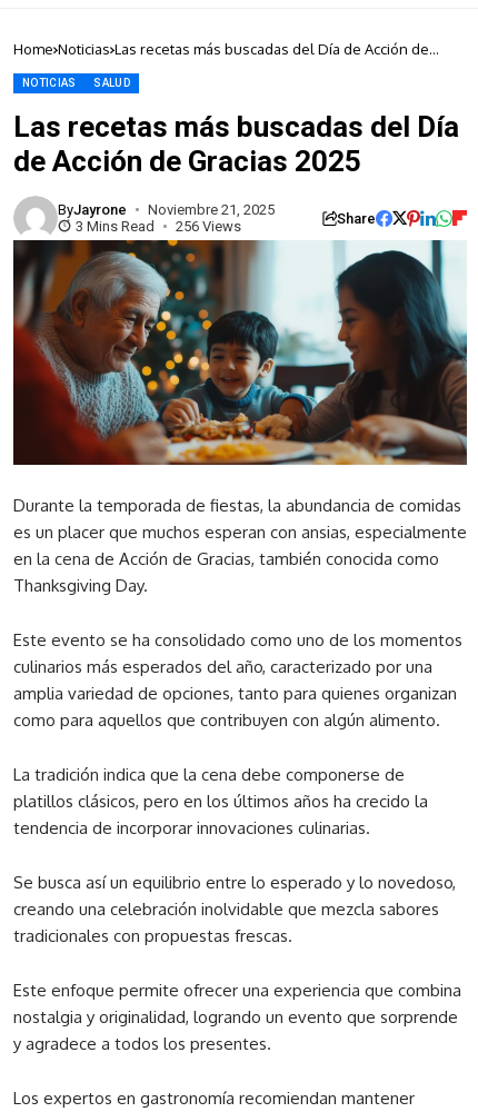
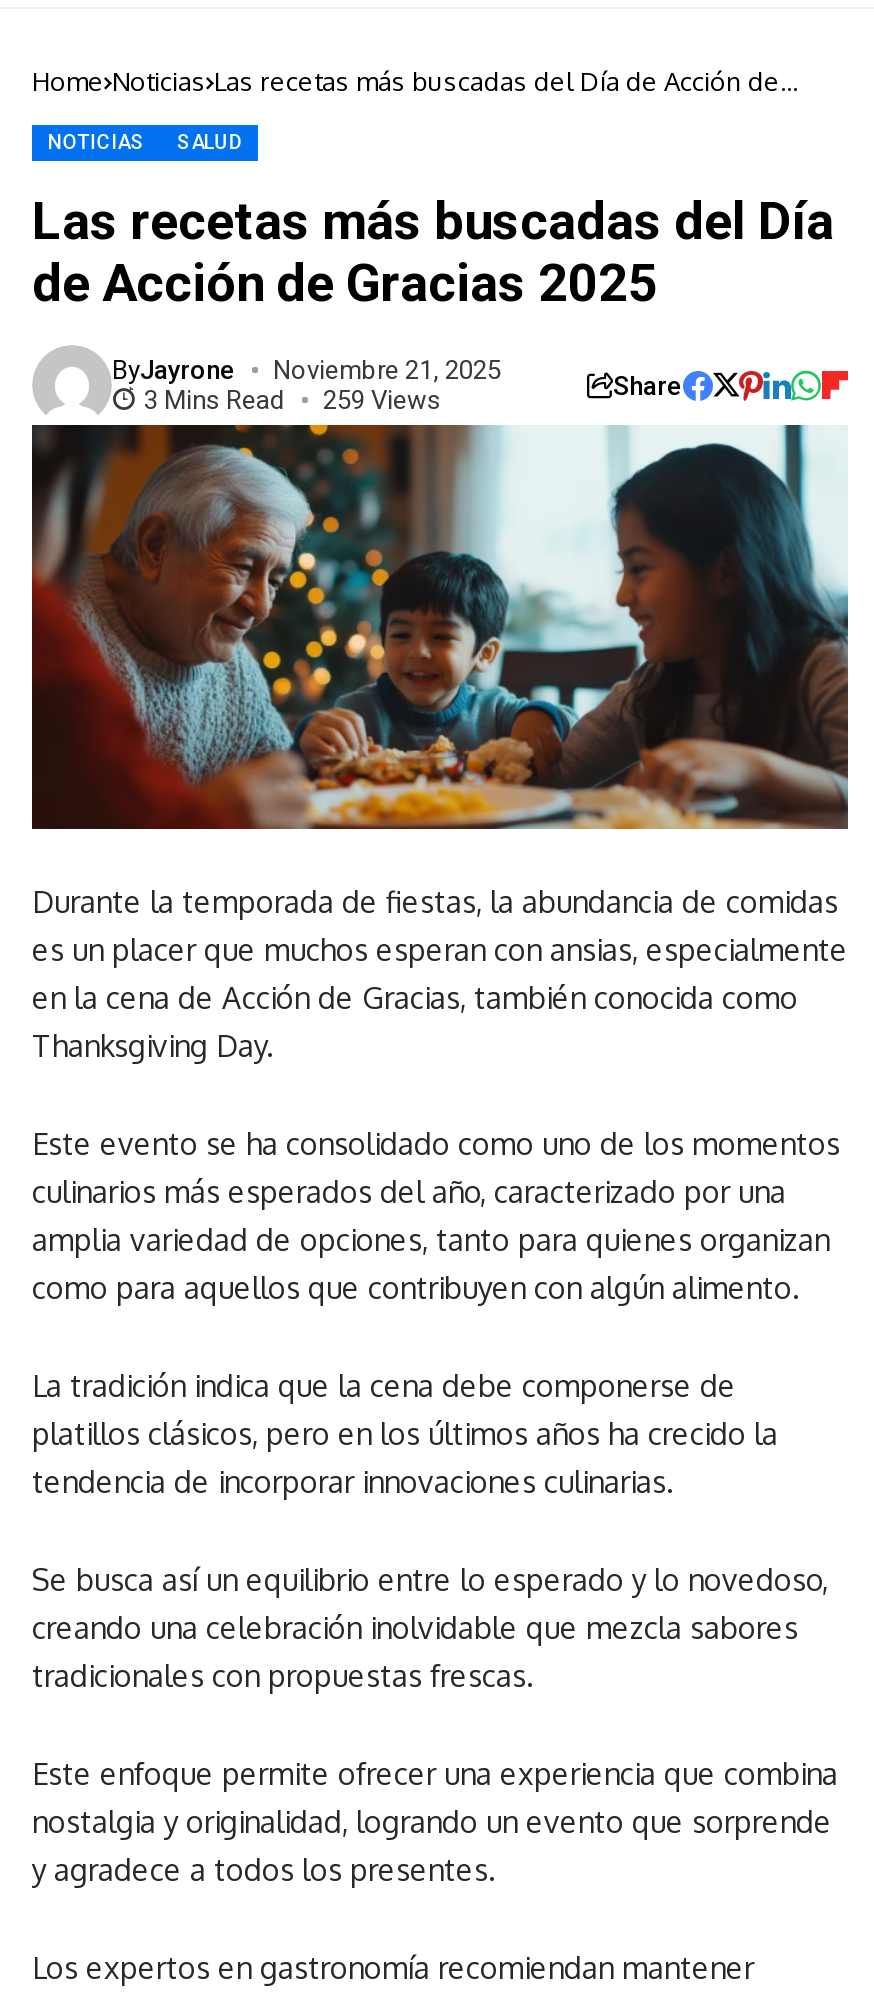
- 3 Mins Read 256 Views
+ 3 Mins Read 259 Views
